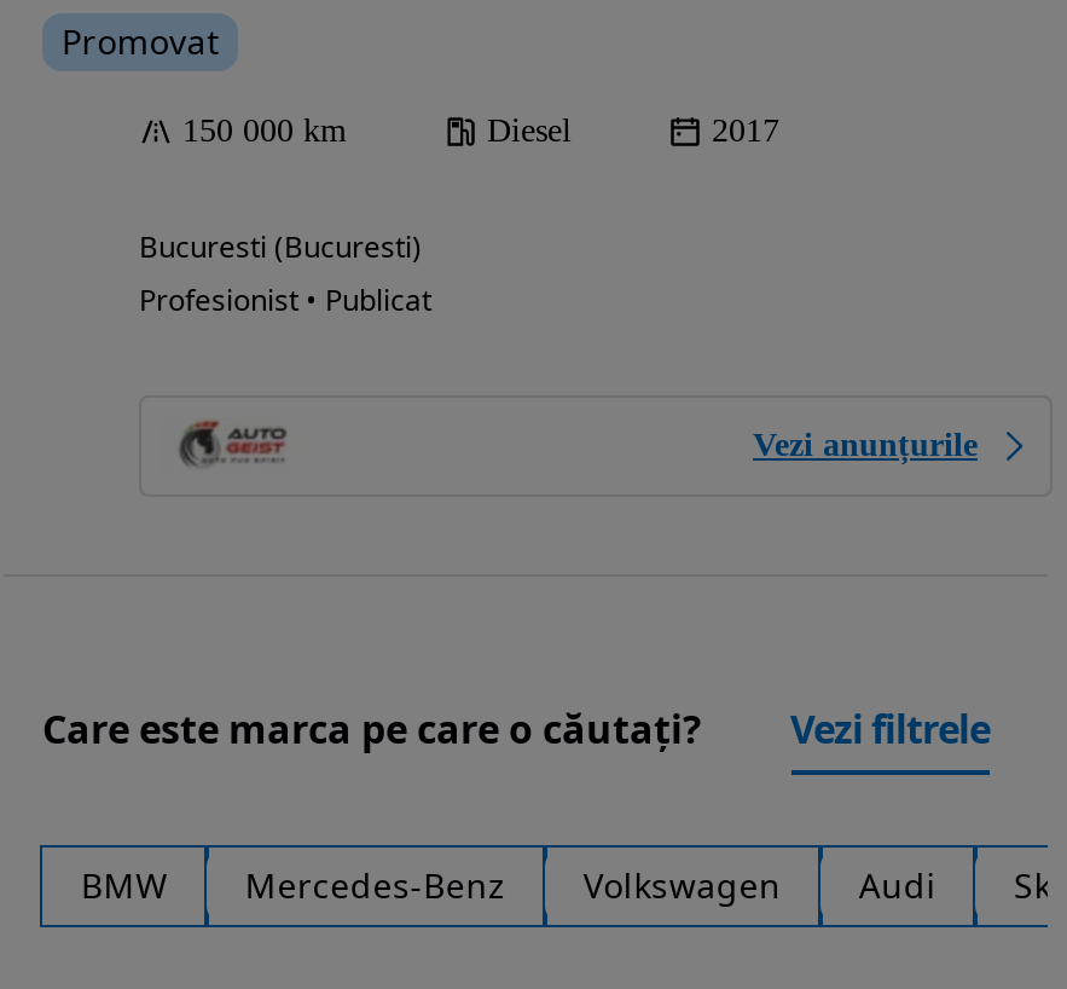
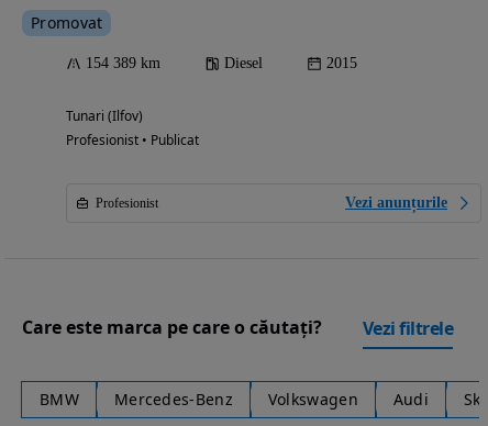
- 150 000 km
+ 154 389 km

- 2017
+ 2015

- Bucuresti (Bucuresti)
+ Tunari (Ilfov)

+ Profesionist
